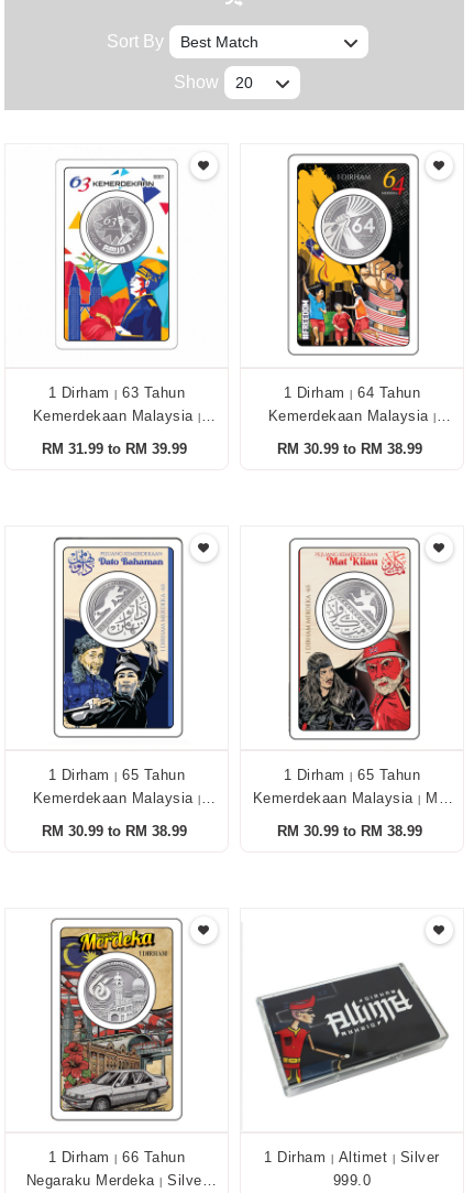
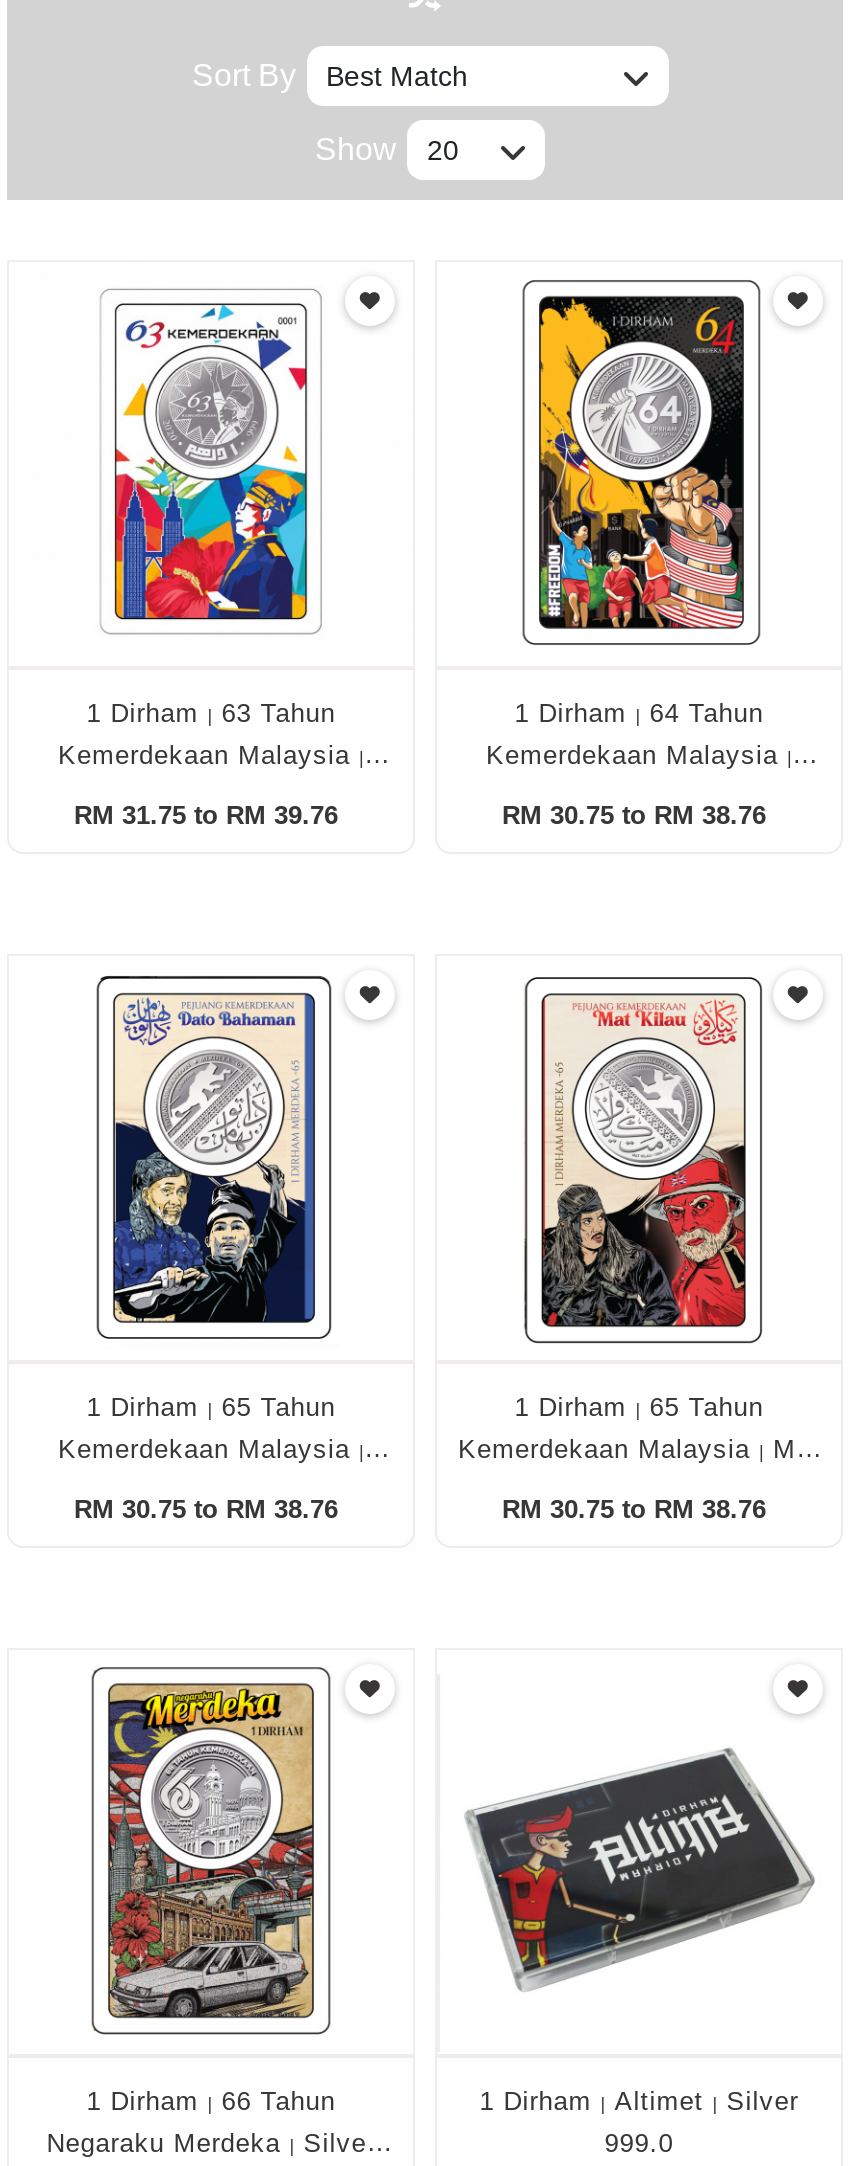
- RM 31.99 to RM 39.99
+ RM 31.75 to RM 39.76

- RM 30.99 to RM 38.99
+ RM 30.75 to RM 38.76

- RM 30.99 to RM 38.99
+ RM 30.75 to RM 38.76

- RM 30.99 to RM 38.99
+ RM 30.75 to RM 38.76
